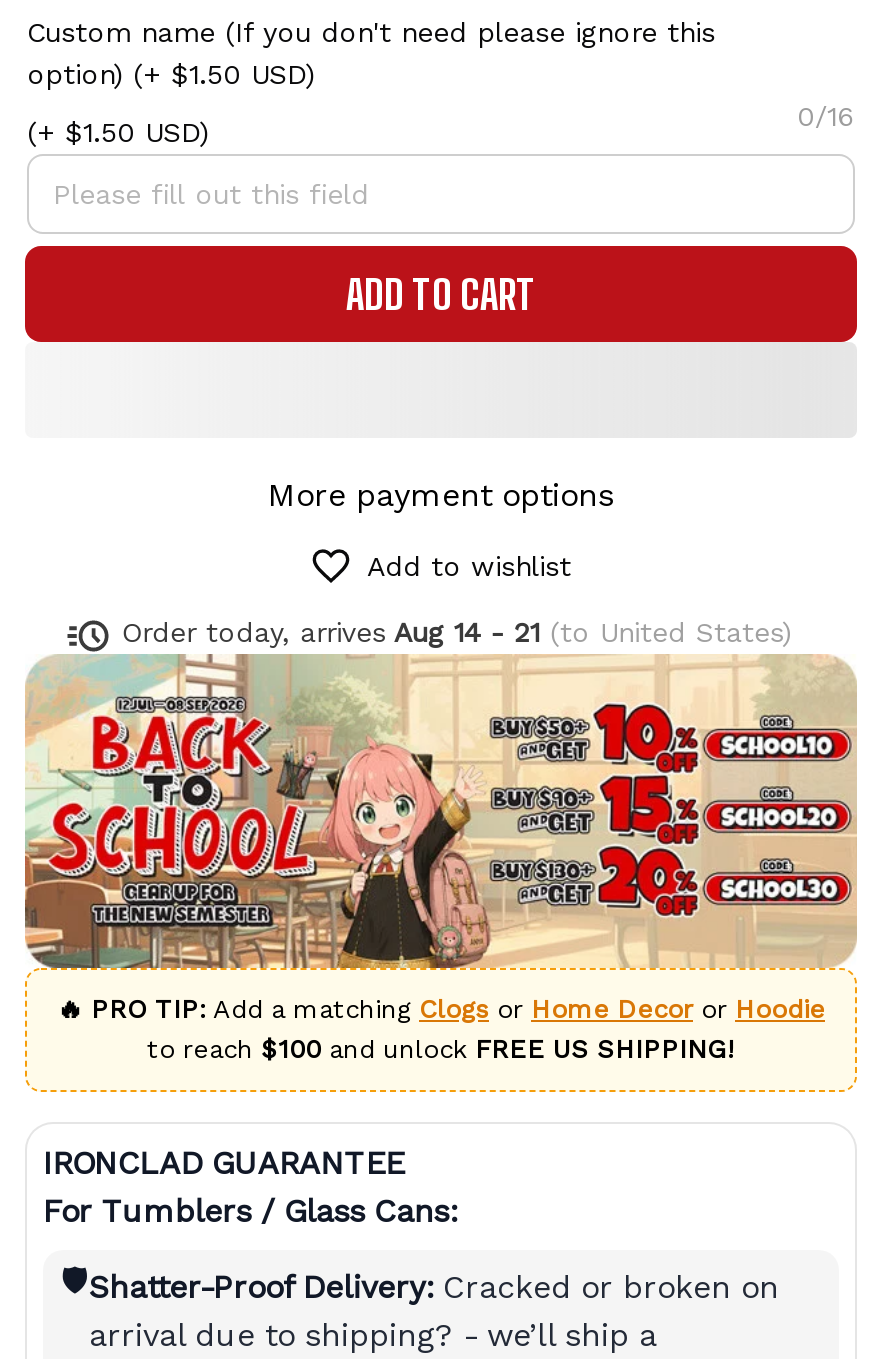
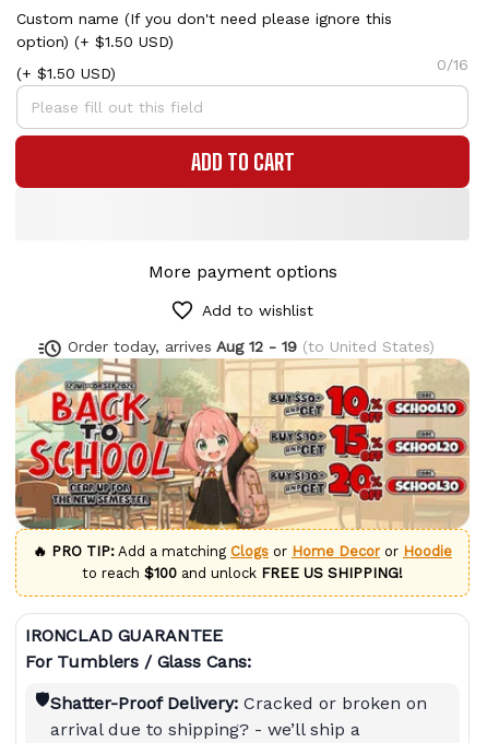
- Order today, arrives Aug 14 - 21 (to United States)
+ Order today, arrives Aug 12 - 19 (to United States)
